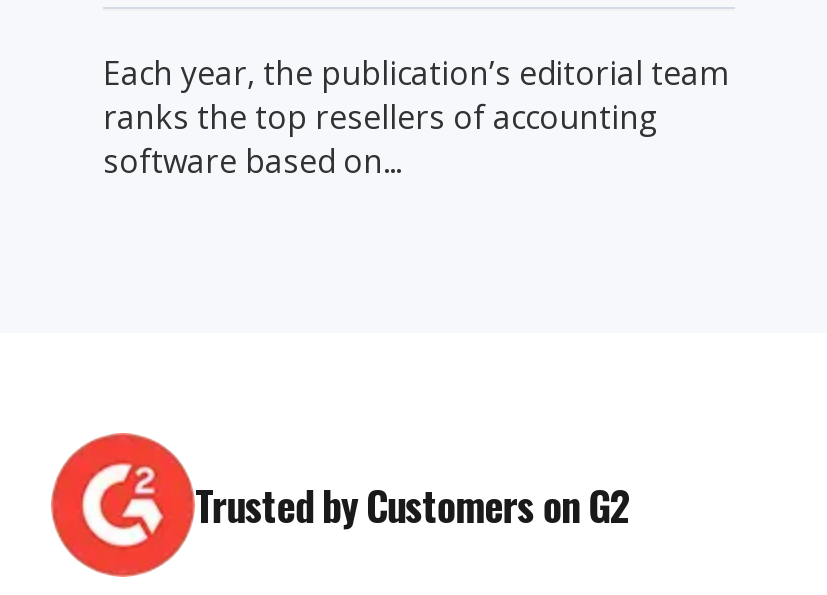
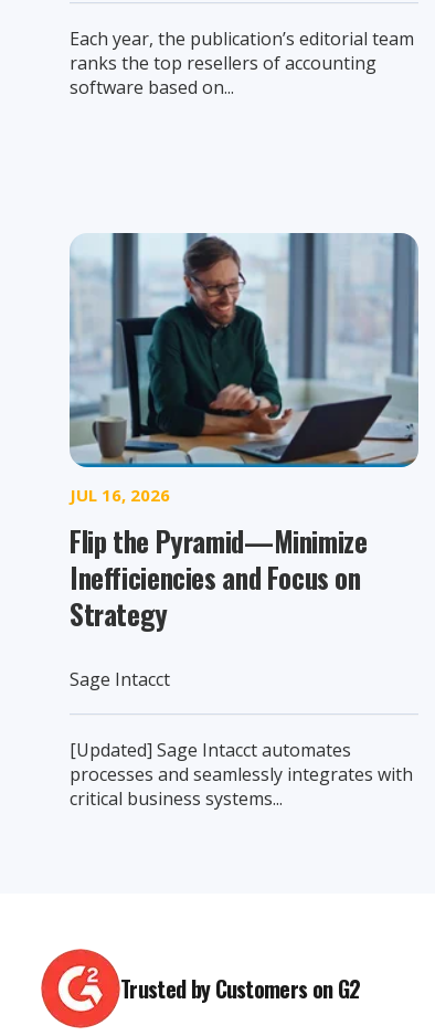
+ [image]
+ JUL 16, 2026
+ Flip the Pyramid—Minimize
+ Inefficiencies and Focus on
+ Strategy
+ Sage Intacct
+ [Updated] Sage Intacct automates
+ processes and seamlessly integrates with
+ critical business systems...
